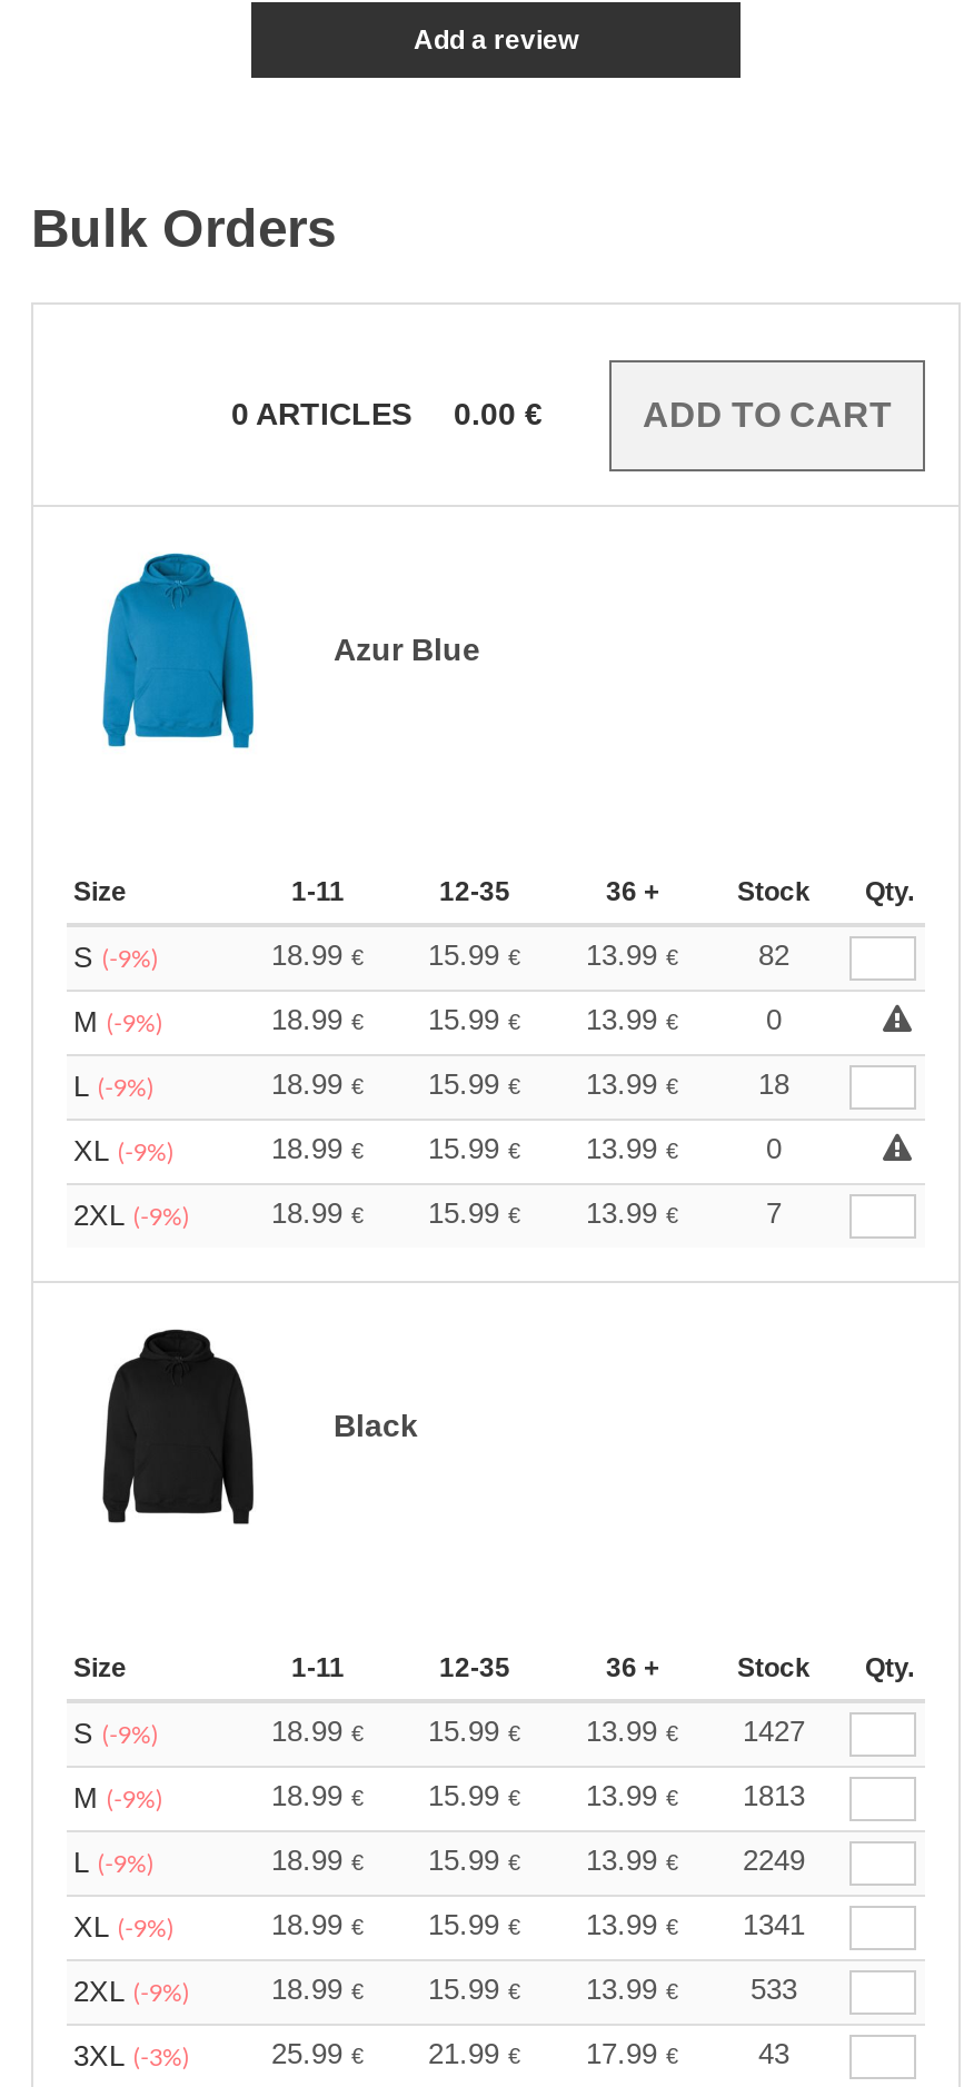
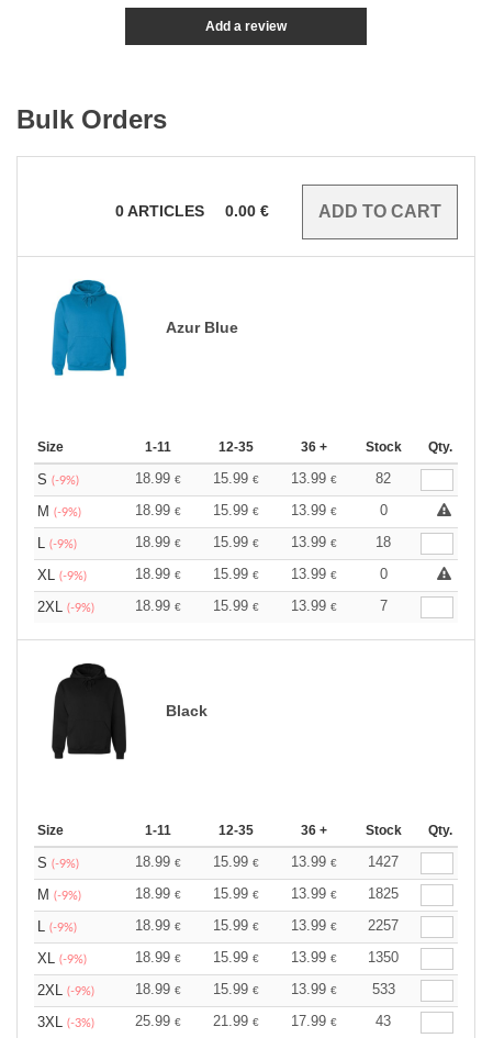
- 18.99 € 15.99 € 13.99 € 1813
+ 18.99 € 15.99 € 13.99 € 1825

- 18.99 € 15.99 € 13.99 € 2249
+ 18.99 € 15.99 € 13.99 € 2257

- 18.99 € 15.99 € 13.99 € 1341
+ 18.99 € 15.99 € 13.99 € 1350
